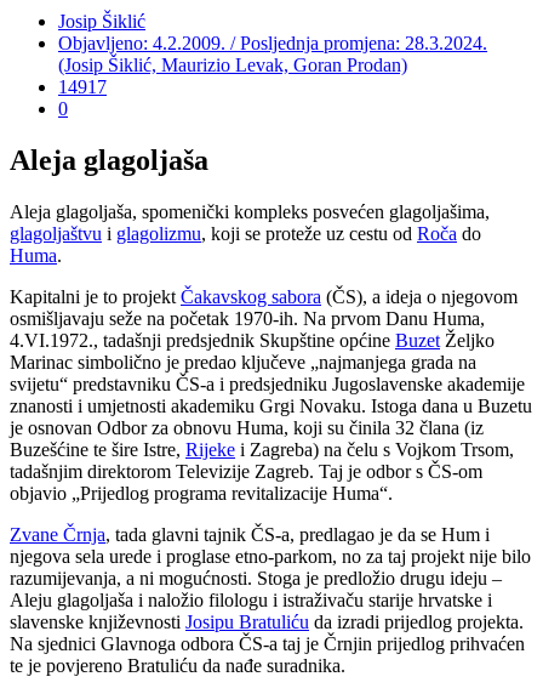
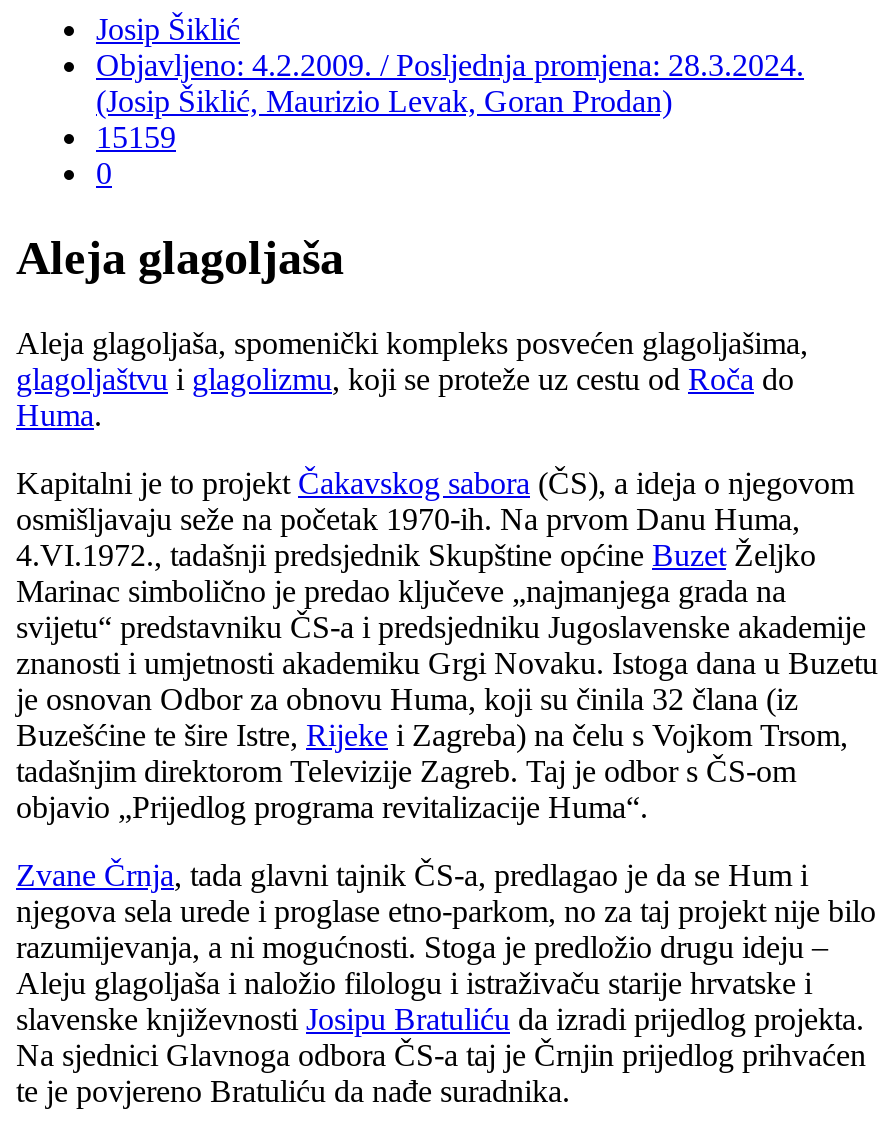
- 14917
+ 15159
